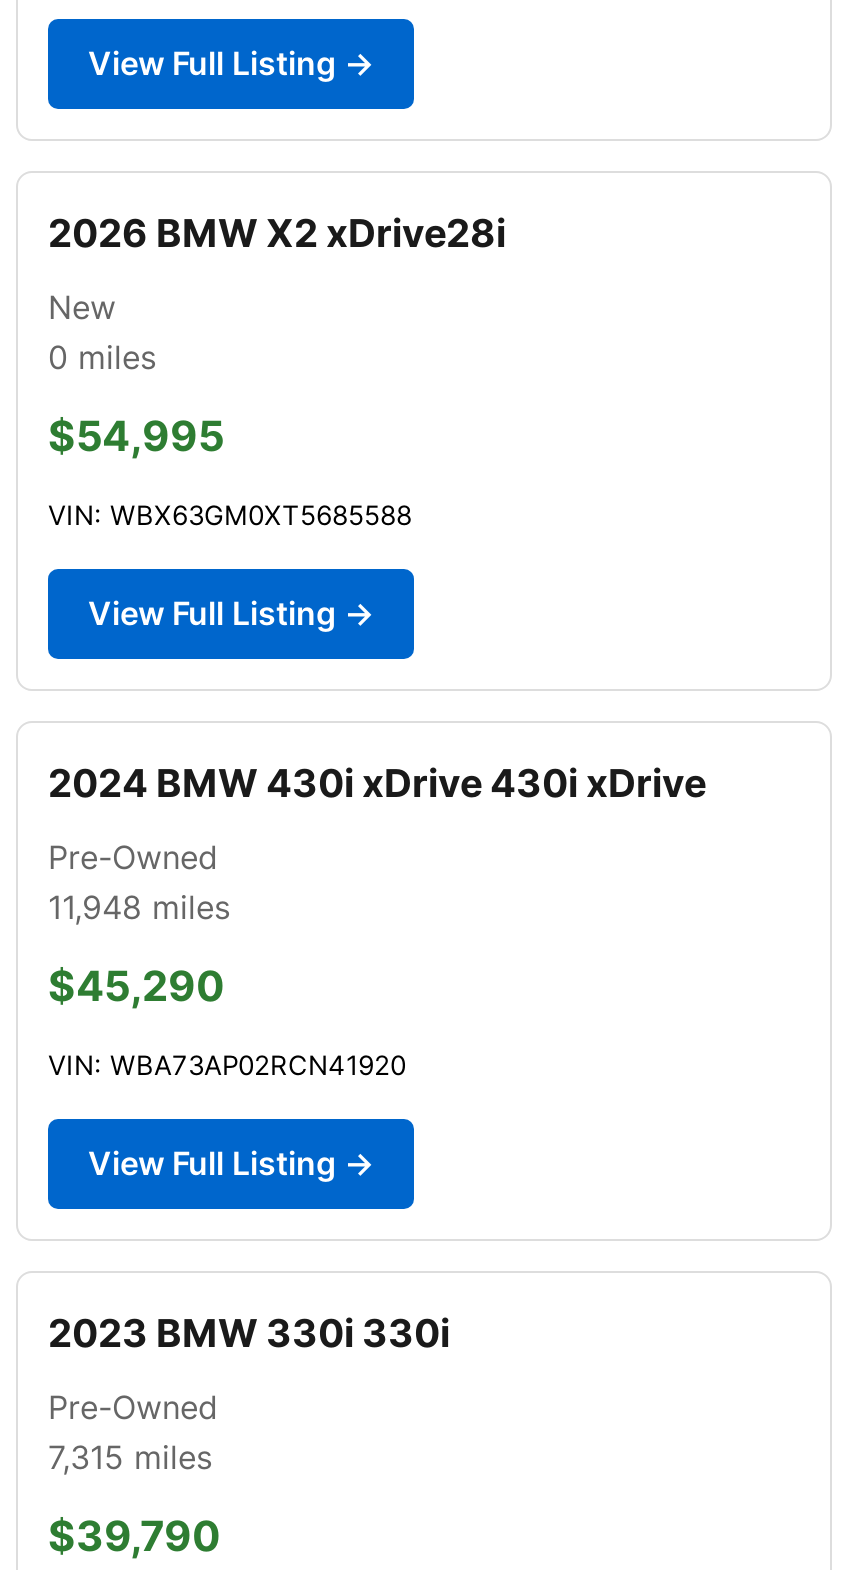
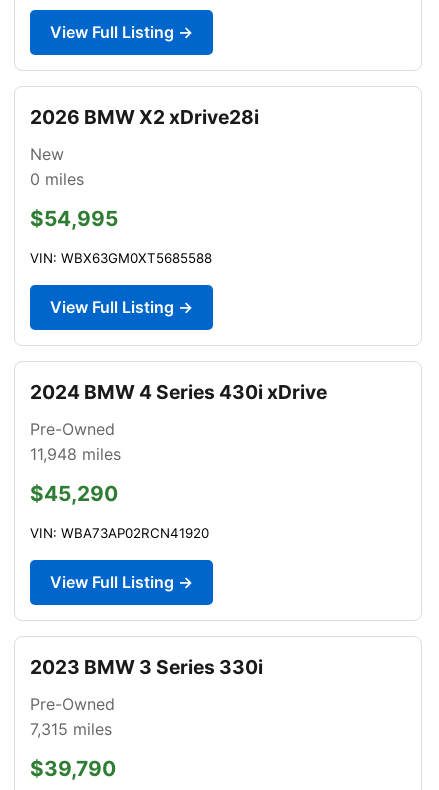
- 2024 BMW 430i xDrive 430i xDrive
+ 2024 BMW 4 Series 430i xDrive

- 2023 BMW 330i 330i
+ 2023 BMW 3 Series 330i
